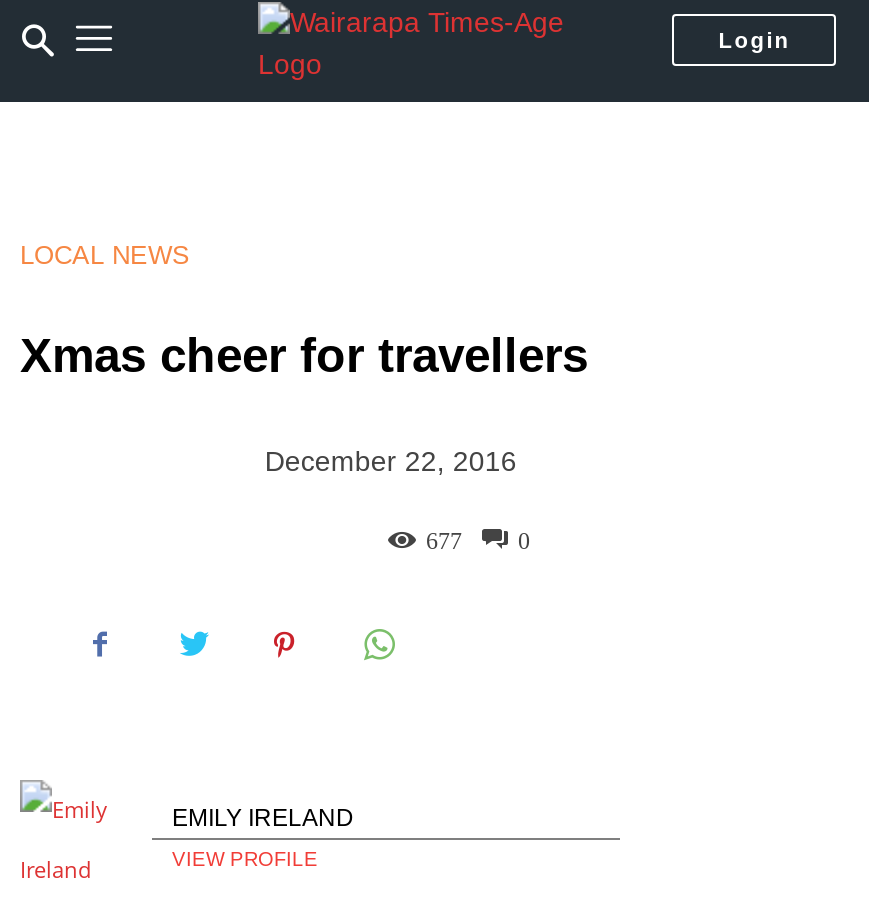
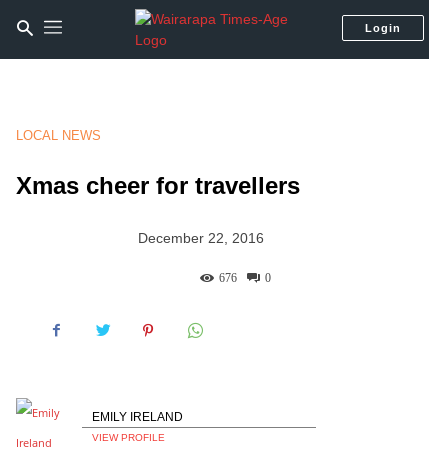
- 677 0
+ 676 0
